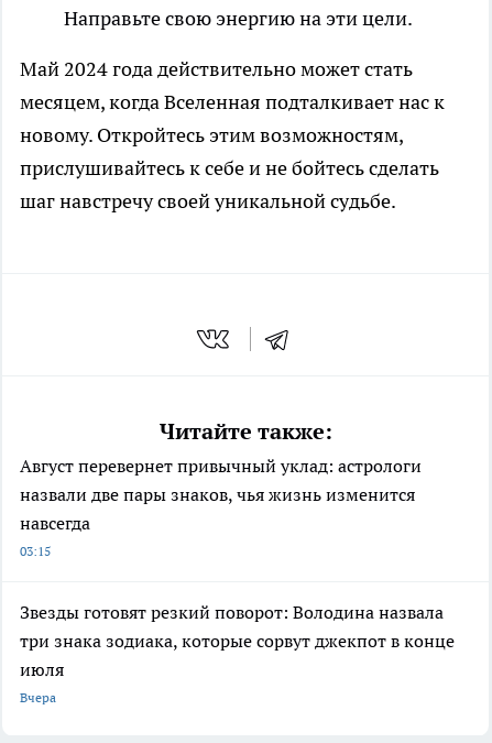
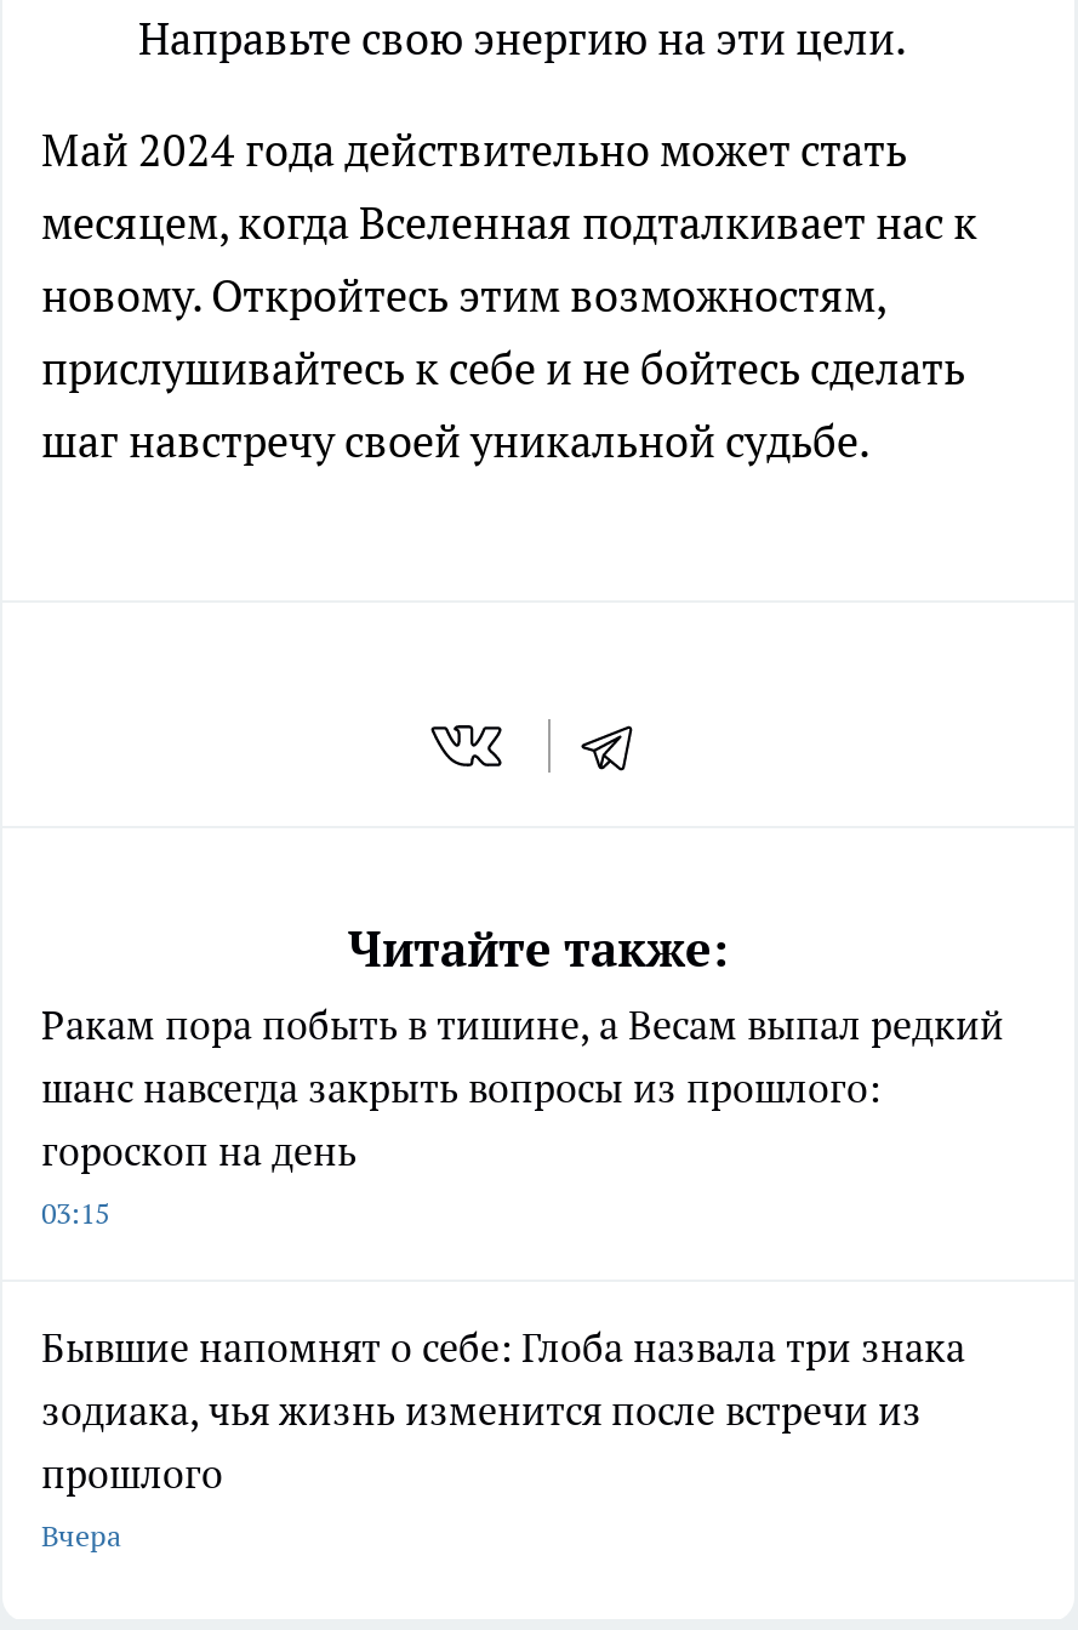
- Август перевернет привычный уклад: астрологи
- назвали две пары знаков, чья жизнь изменится
- навсегда
+ Ракам пора побыть в тишине, а Весам выпал редкий
+ шанс навсегда закрыть вопросы из прошлого:
+ гороскоп на день

- Звезды готовят резкий поворот: Володина назвала
- три знака зодиака, которые сорвут джекпот в конце
- июля
+ Бывшие напомнят о себе: Глоба назвала три знака
+ зодиака, чья жизнь изменится после встречи из
+ прошлого
